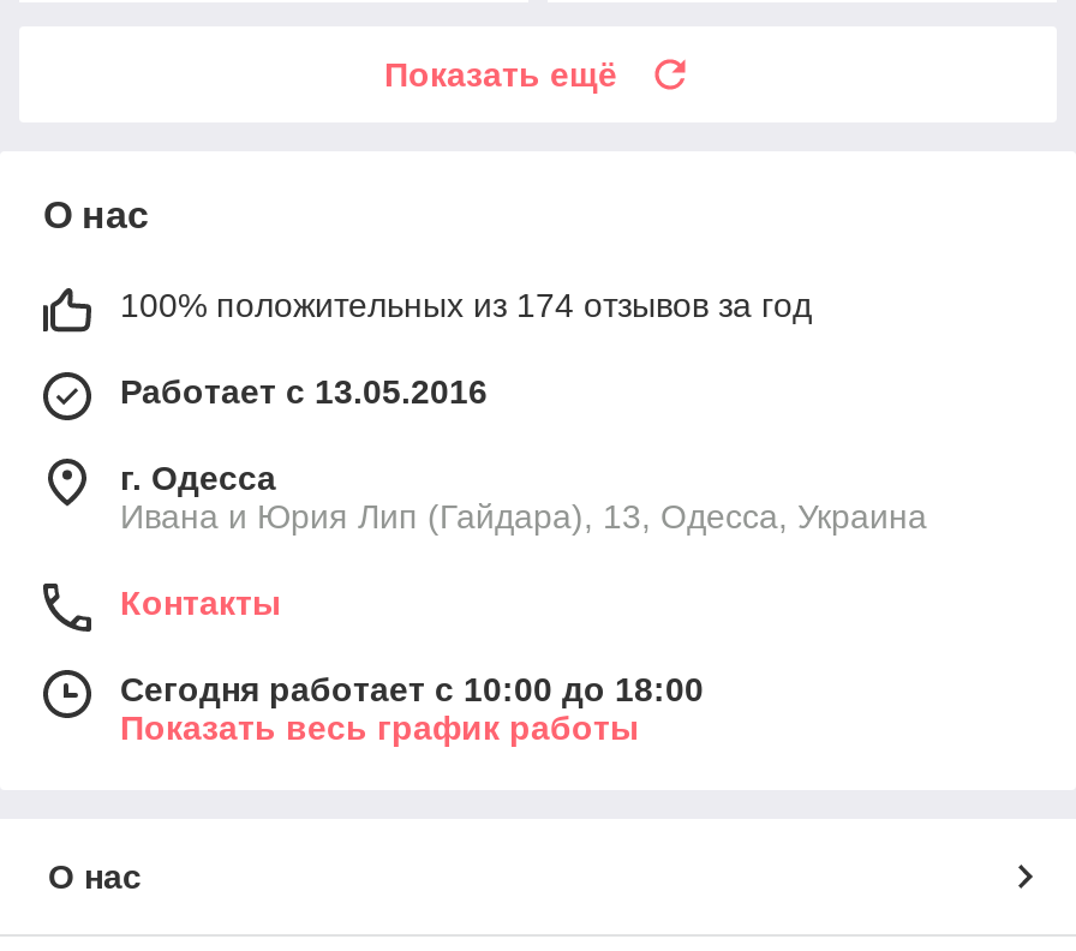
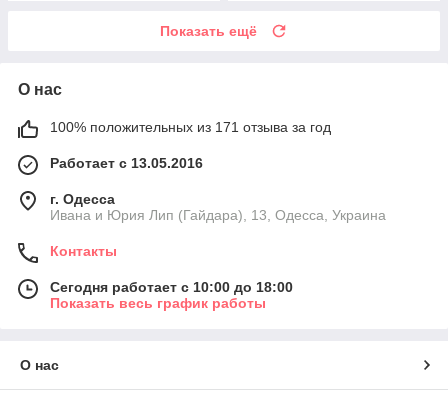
- 100% положительных из 174 отзывов за год
+ 100% положительных из 171 отзыва за год
